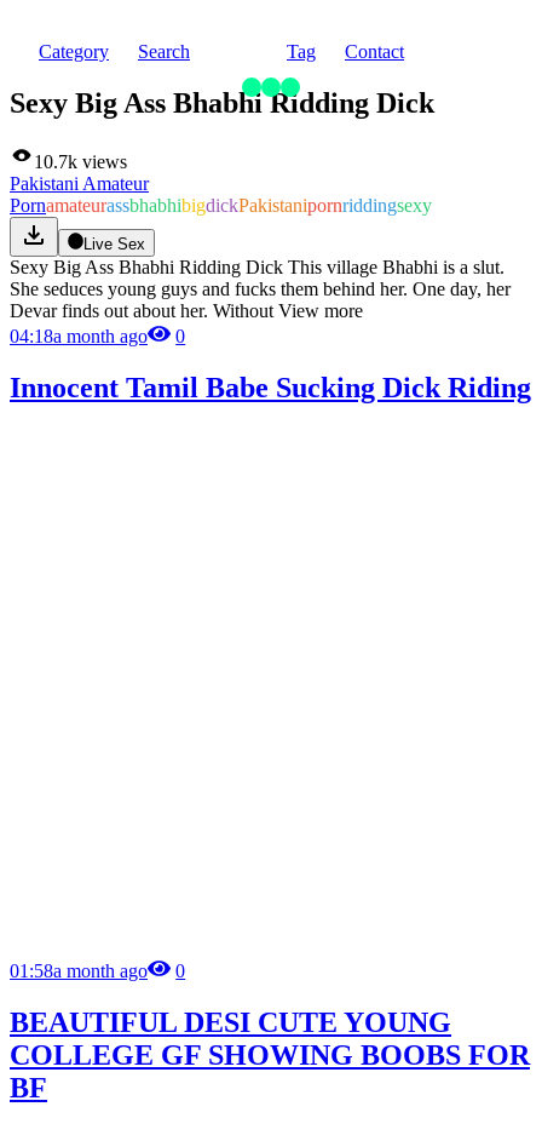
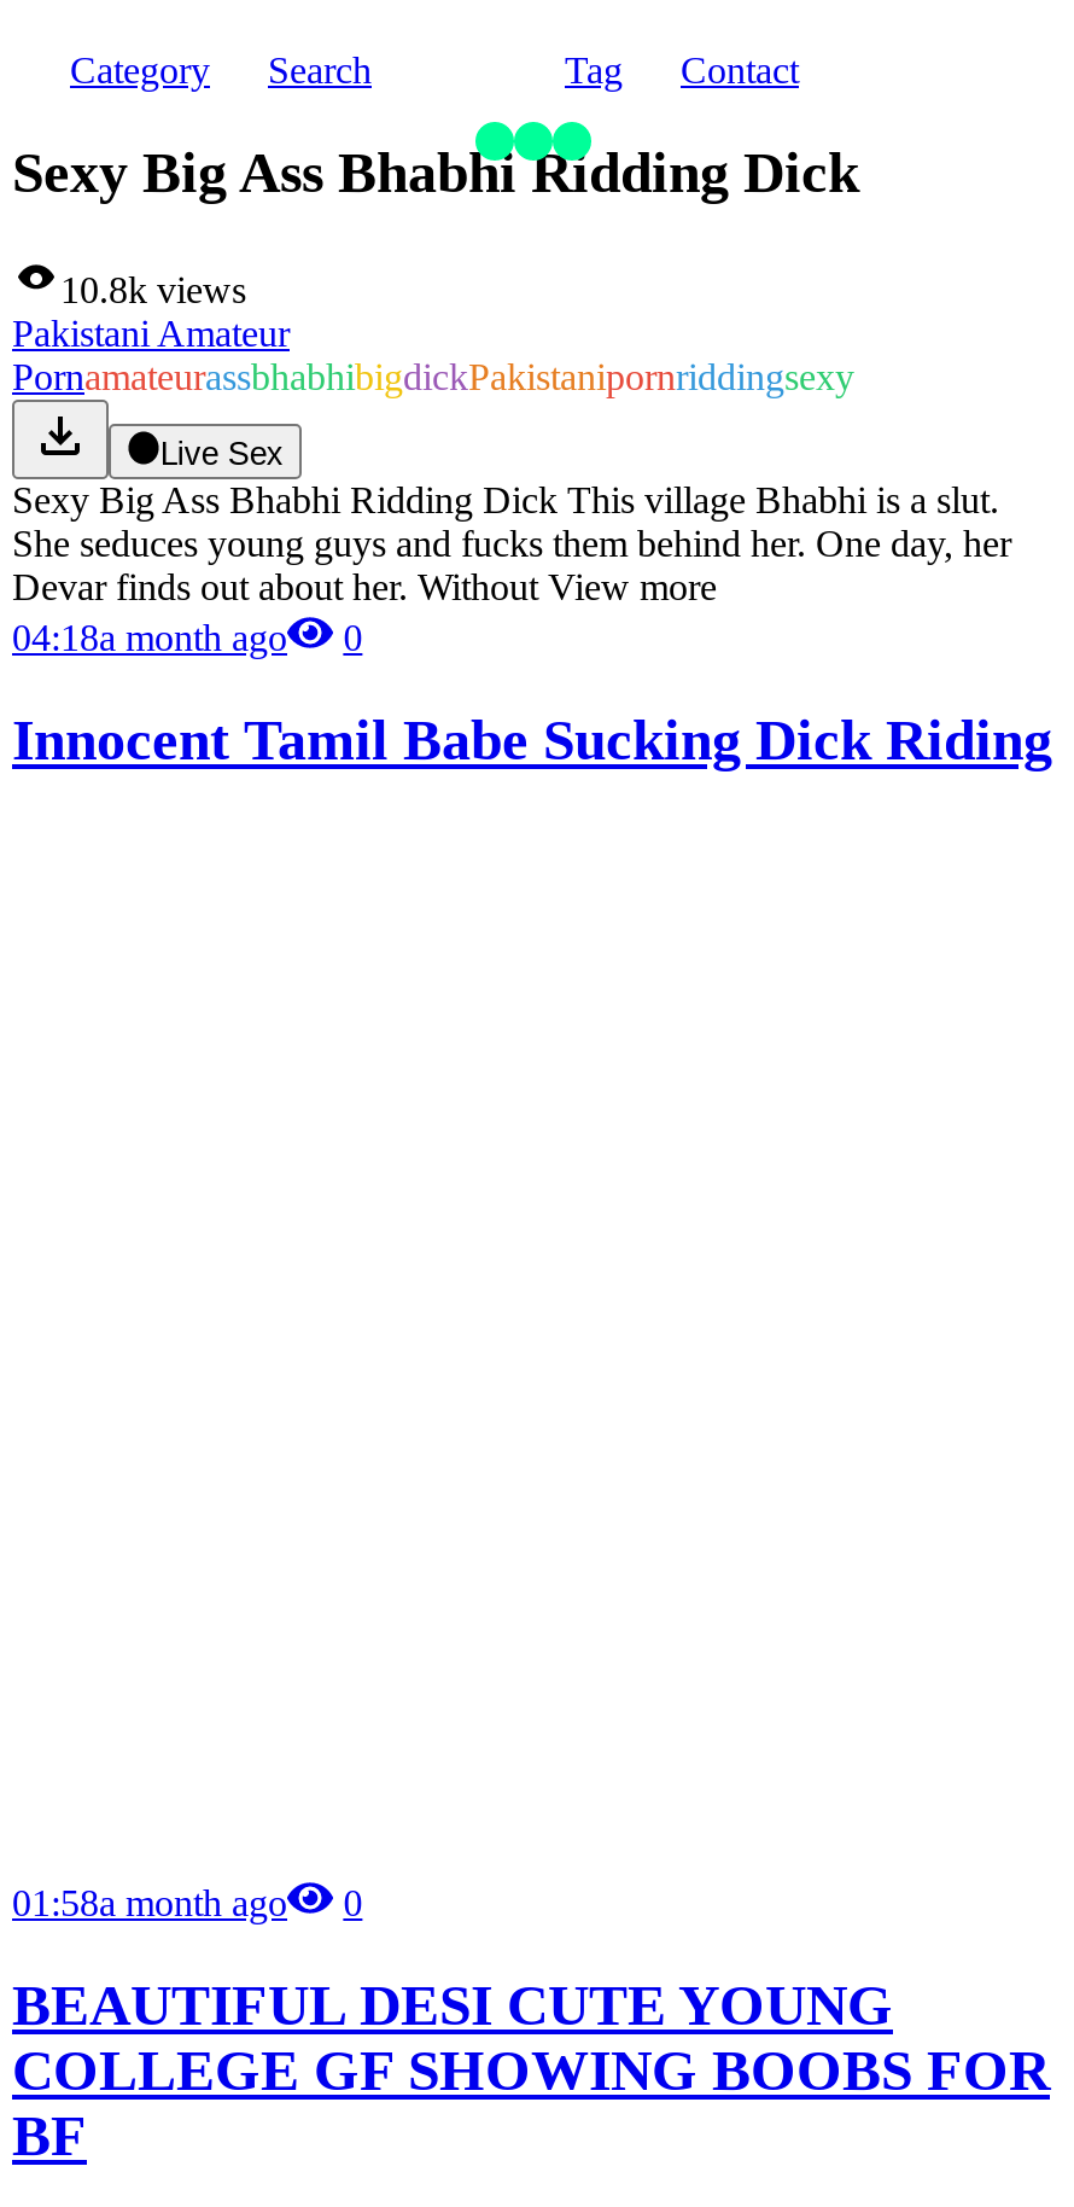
- 10.7k views
+ 10.8k views
